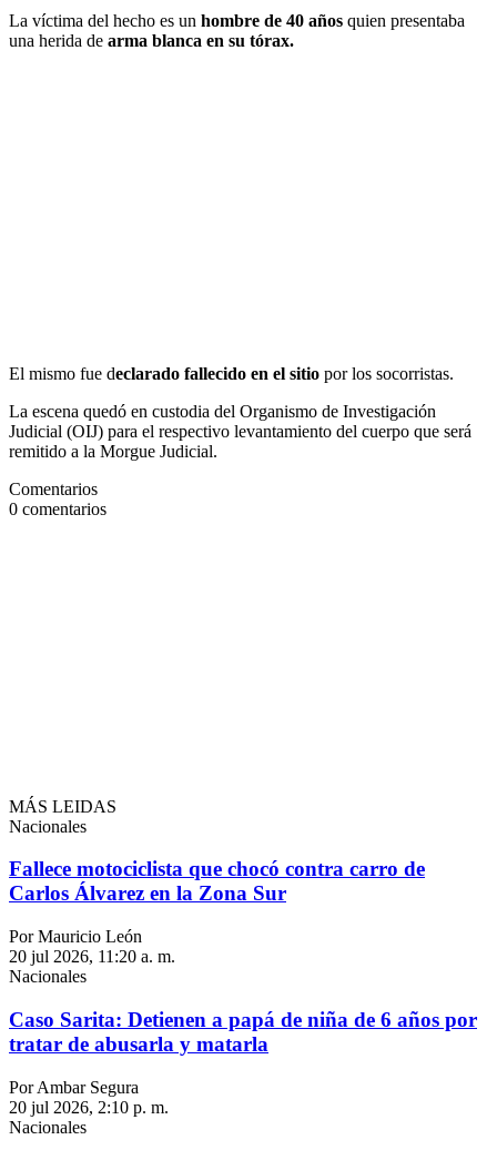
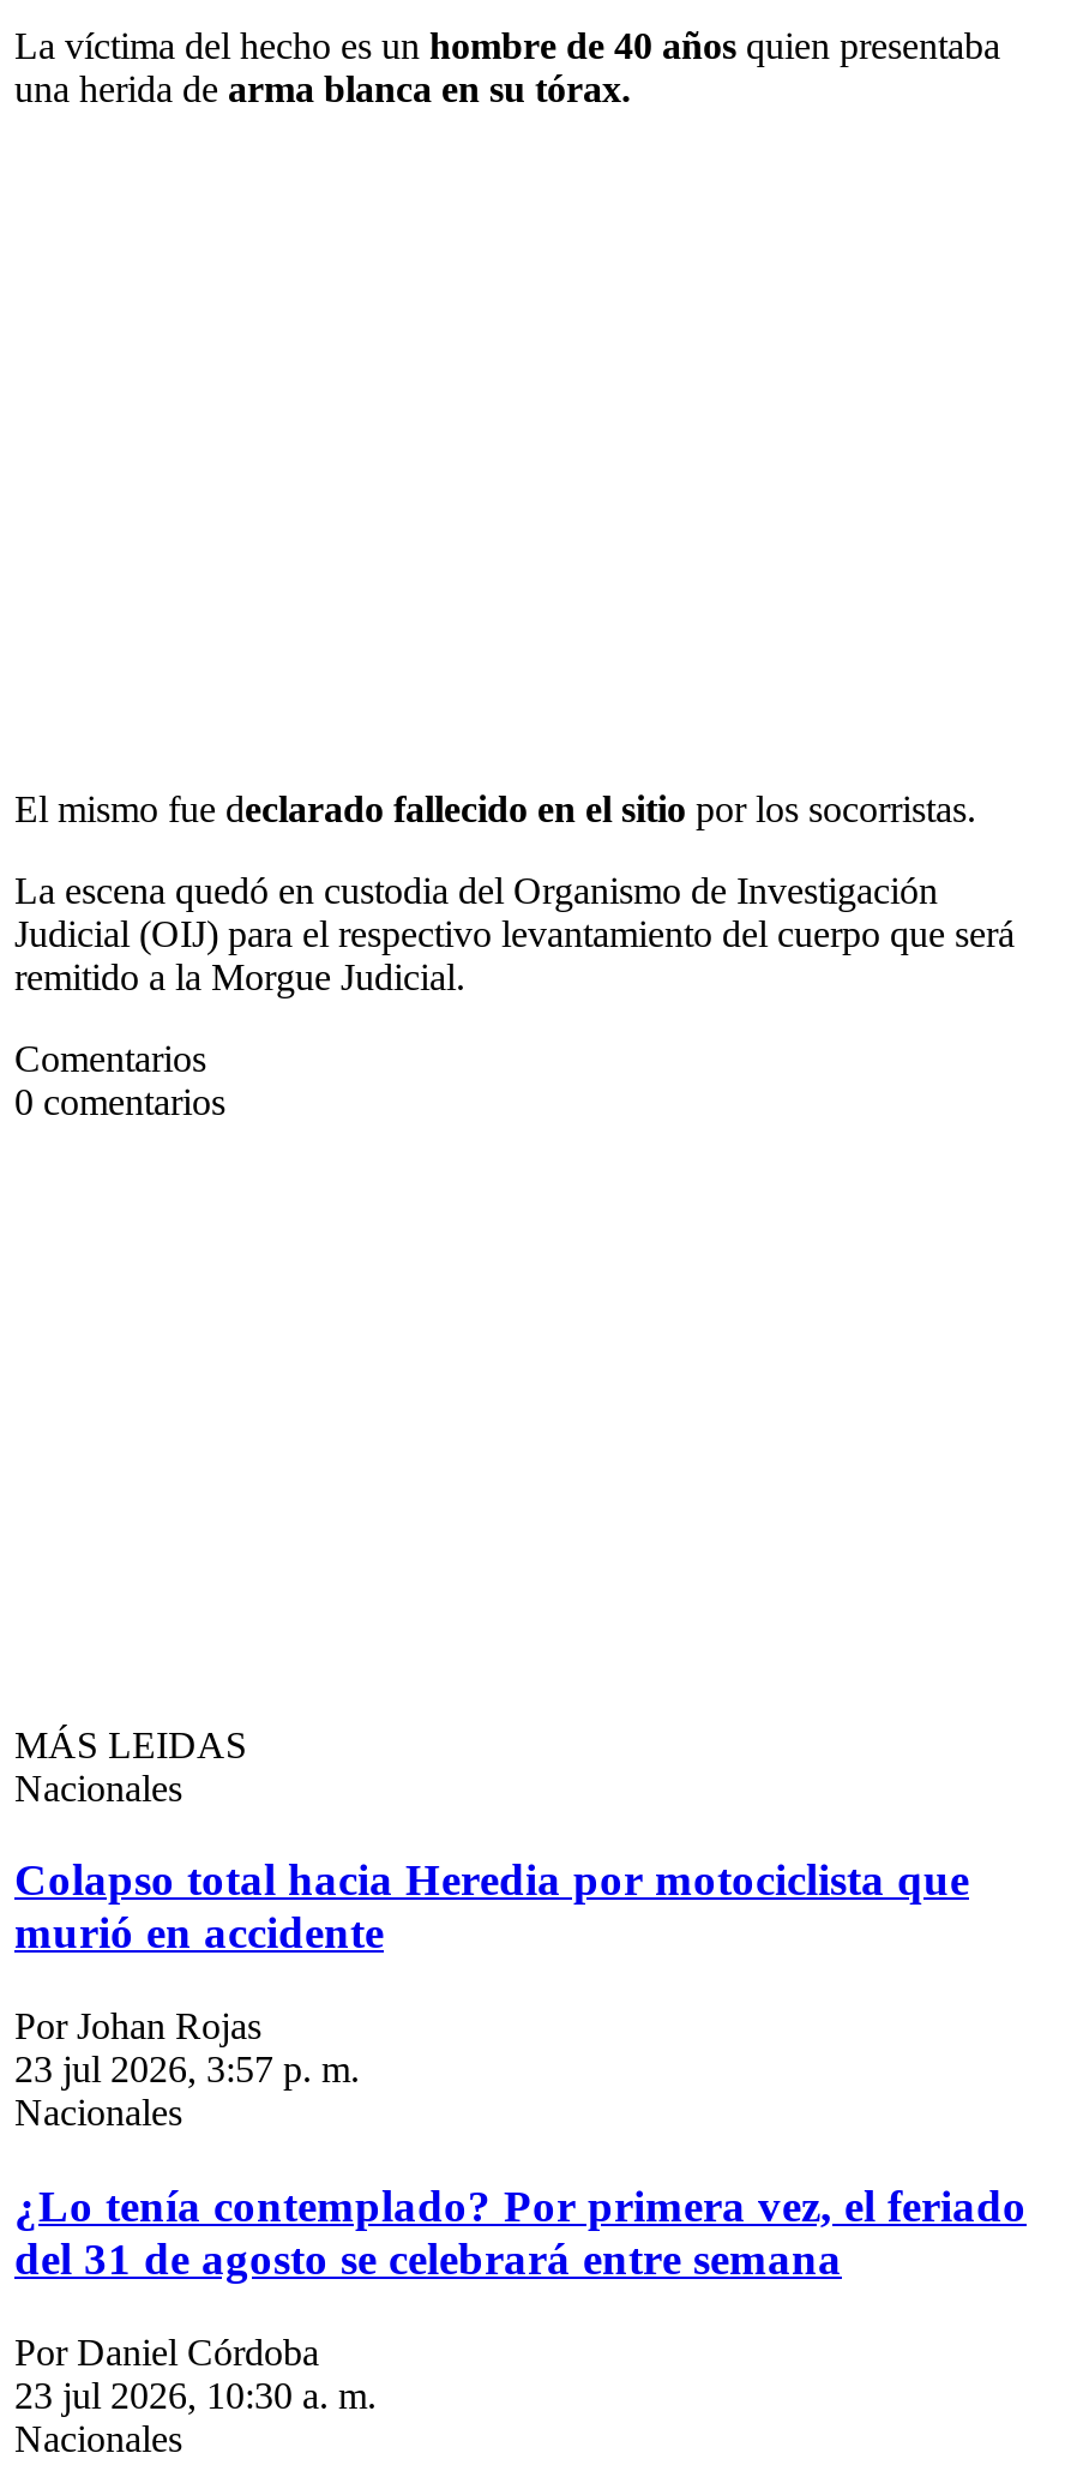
- Fallece motociclista que chocó contra carro de
- Carlos Álvarez en la Zona Sur
+ Colapso total hacia Heredia por motociclista que
+ murió en accidente

- Por Mauricio León
- 20 jul 2026, 11:20 a. m.
+ Por Johan Rojas
+ 23 jul 2026, 3:57 p. m.

- Caso Sarita: Detienen a papá de niña de 6 años por
- tratar de abusarla y matarla
+ ¿Lo tenía contemplado? Por primera vez, el feriado
+ del 31 de agosto se celebrará entre semana

- Por Ambar Segura
- 20 jul 2026, 2:10 p. m.
+ Por Daniel Córdoba
+ 23 jul 2026, 10:30 a. m.
